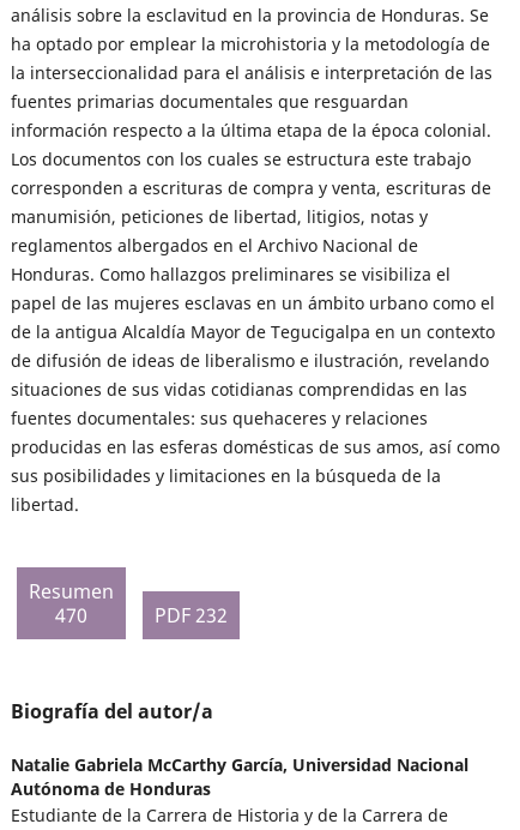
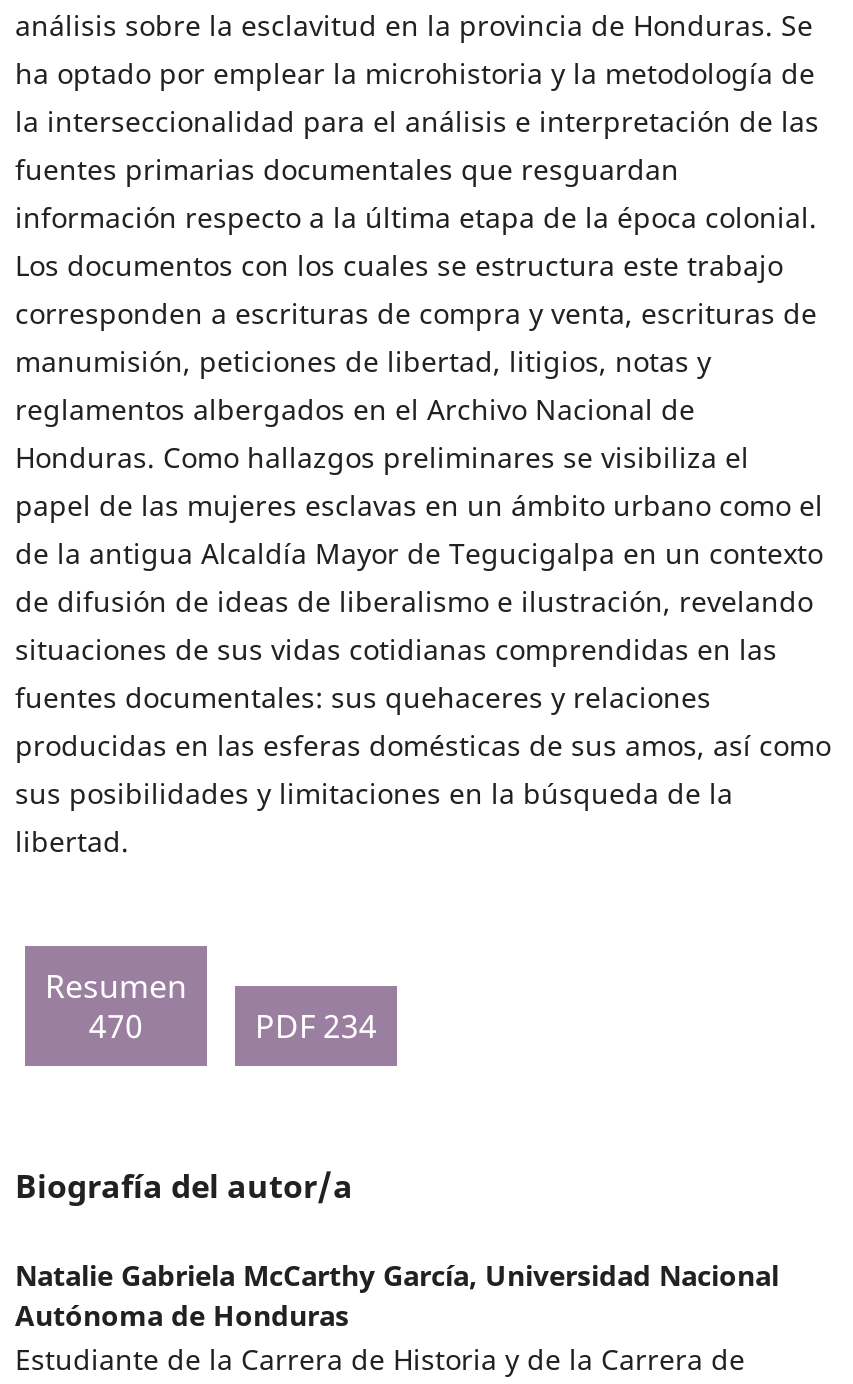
- PDF 232
+ PDF 234
